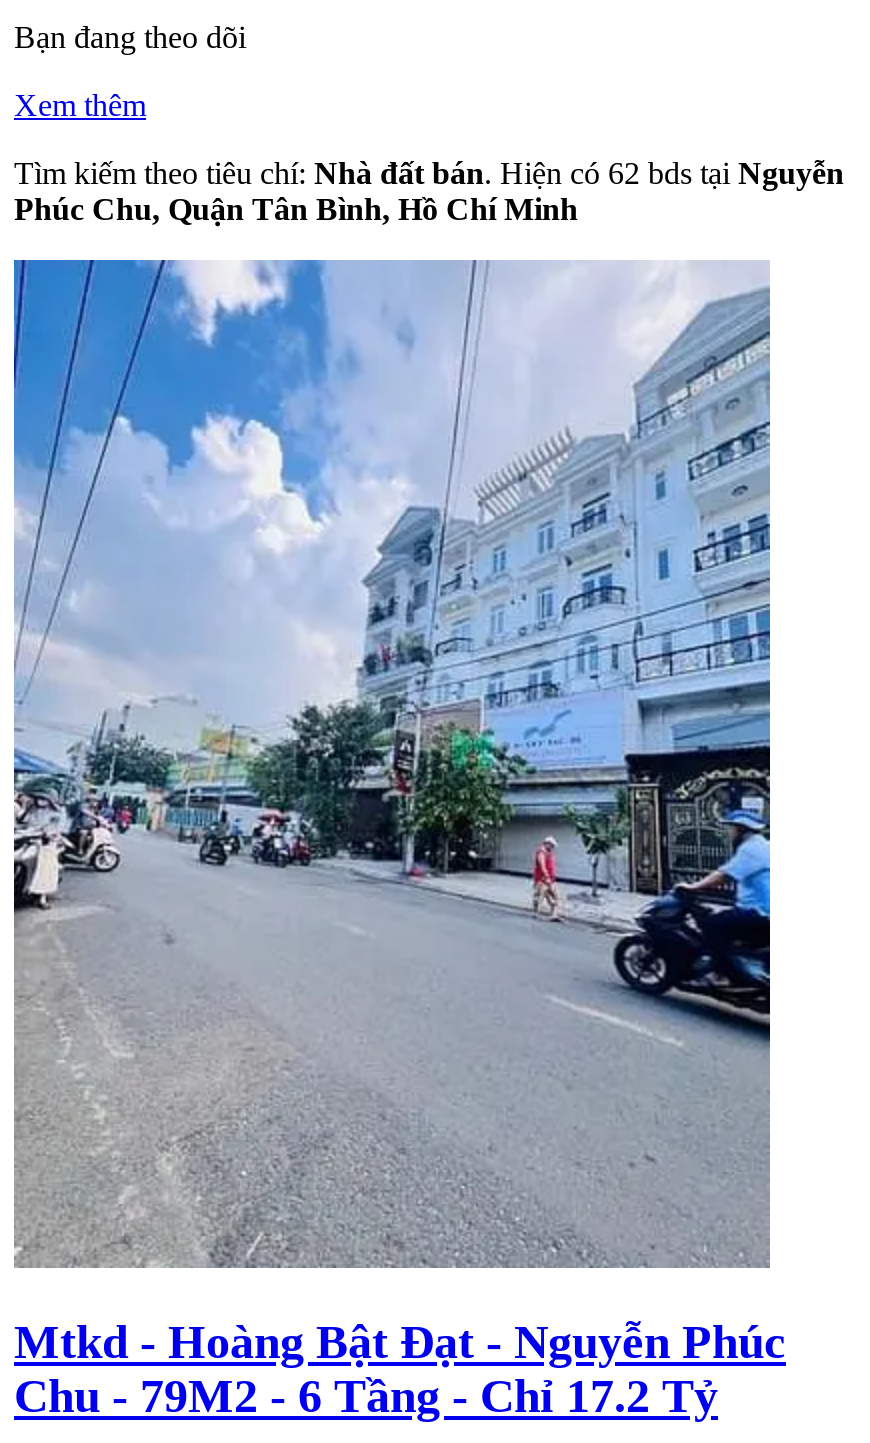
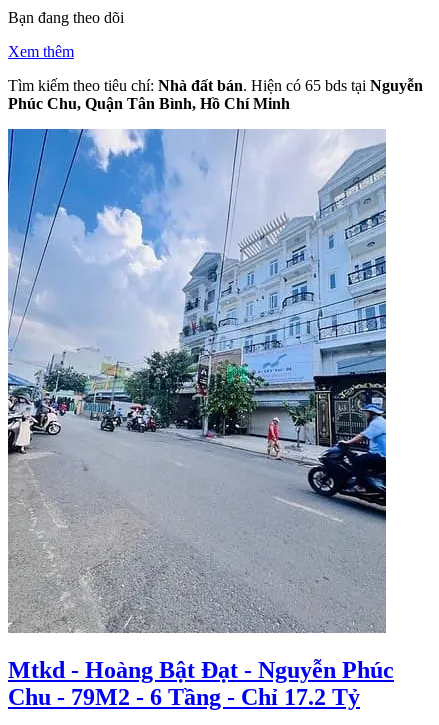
- Tìm kiếm theo tiêu chí: Nhà đất bán. Hiện có 62 bds tại Nguyễn
+ Tìm kiếm theo tiêu chí: Nhà đất bán. Hiện có 65 bds tại Nguyễn
